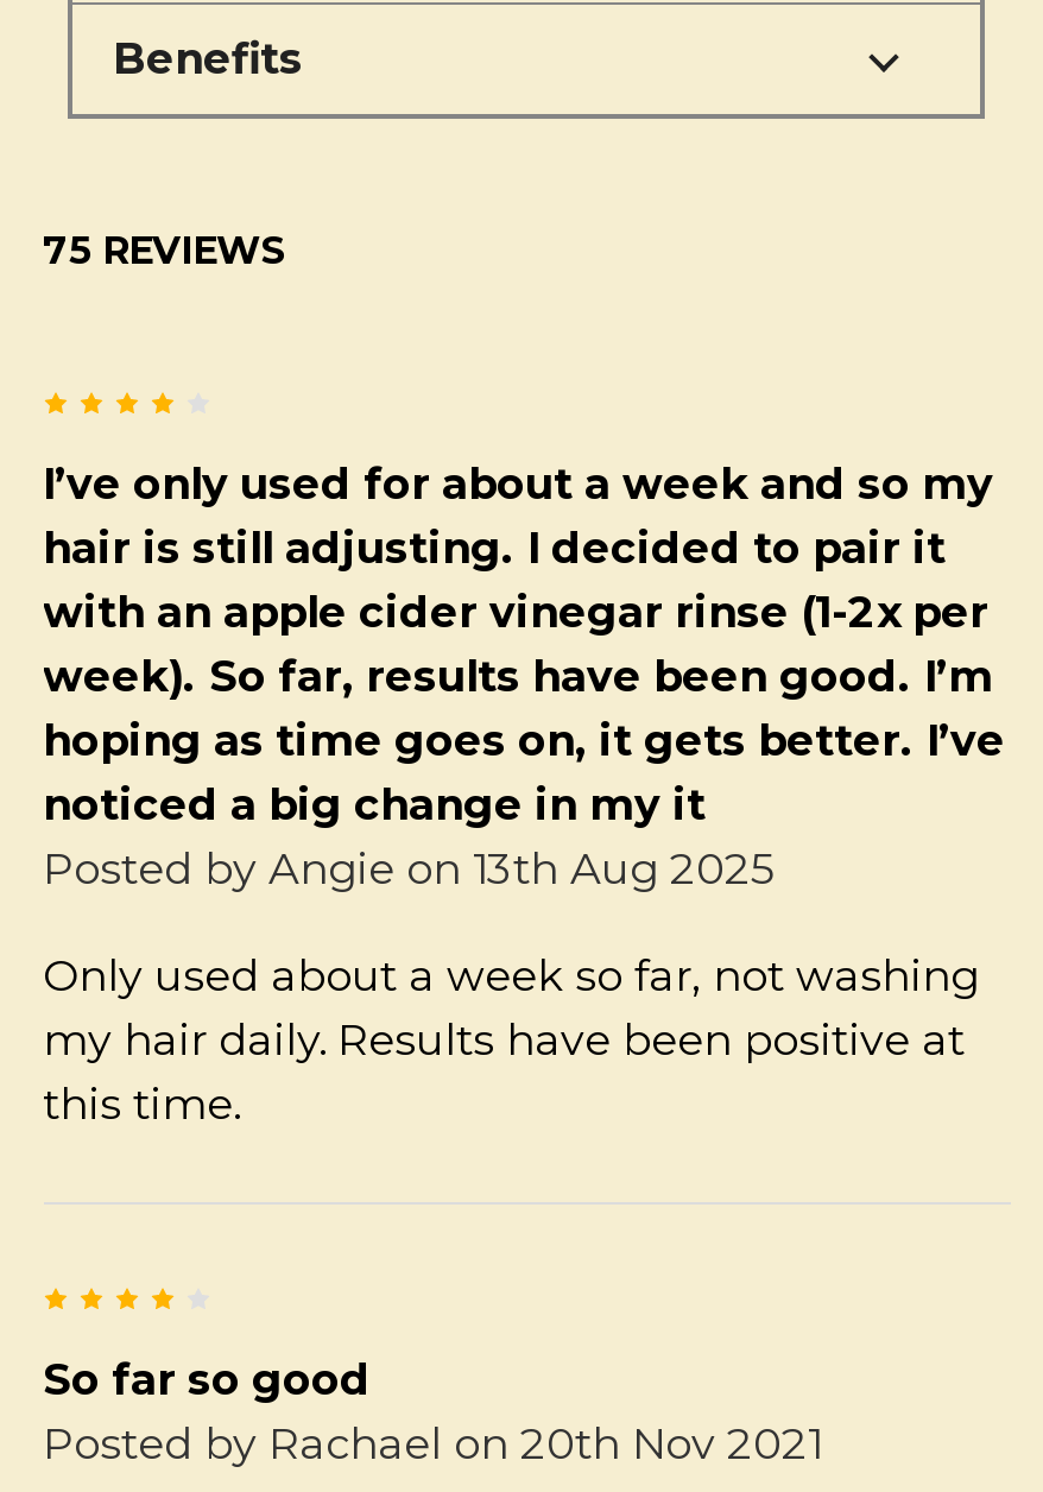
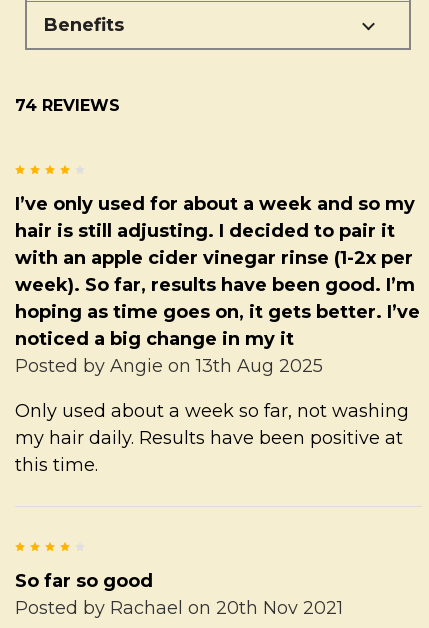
- 75 REVIEWS
+ 74 REVIEWS
